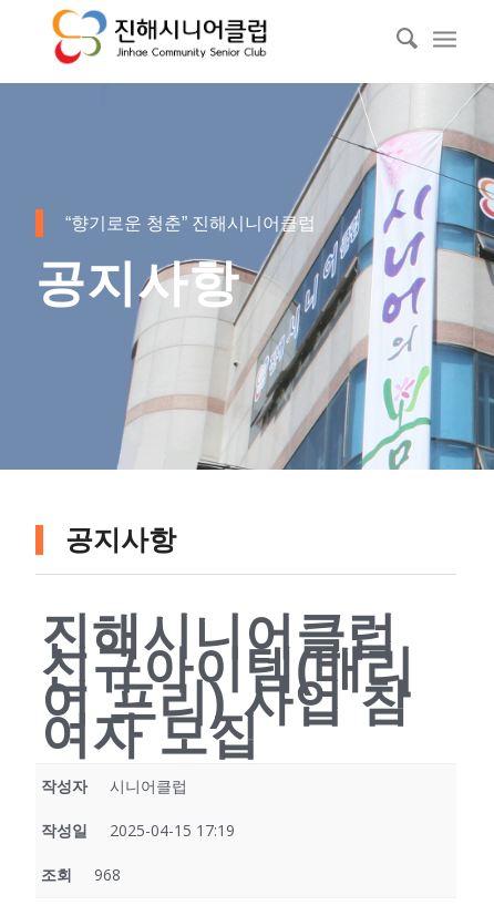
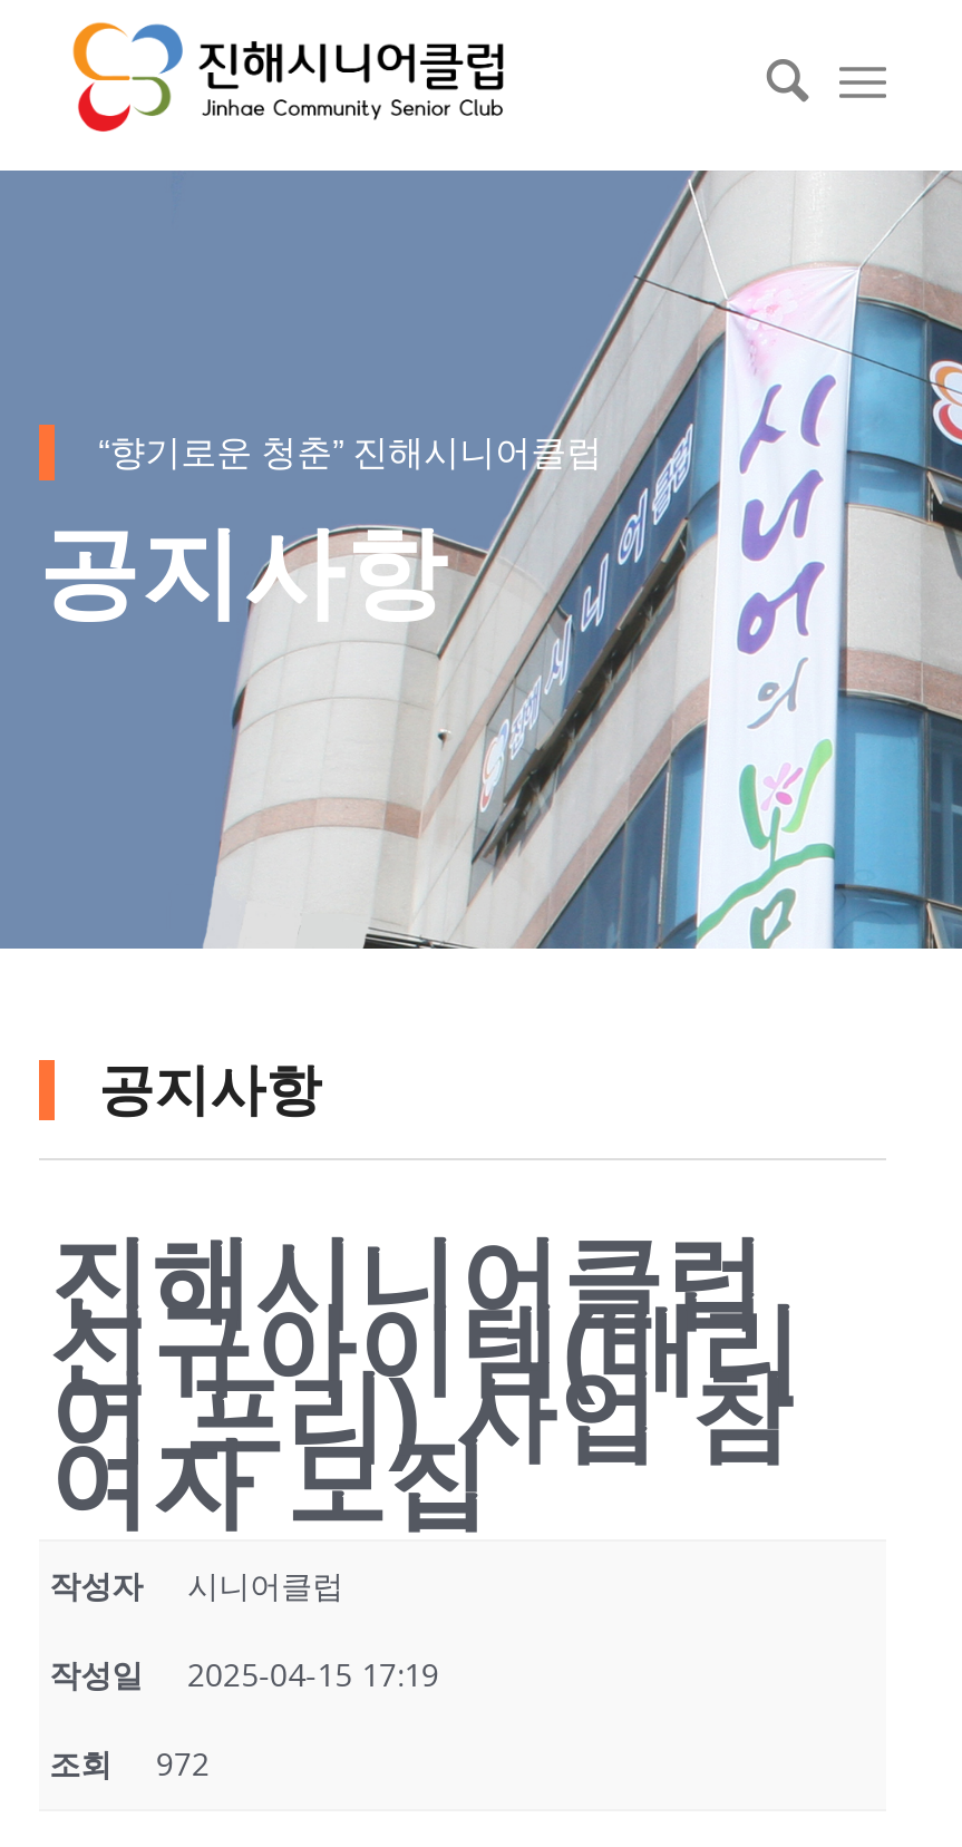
- 조회 968
+ 조회 972
